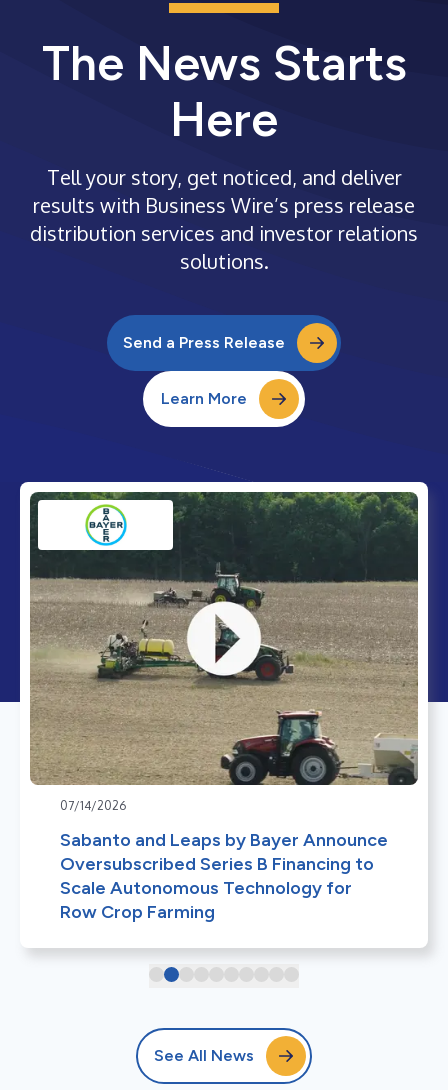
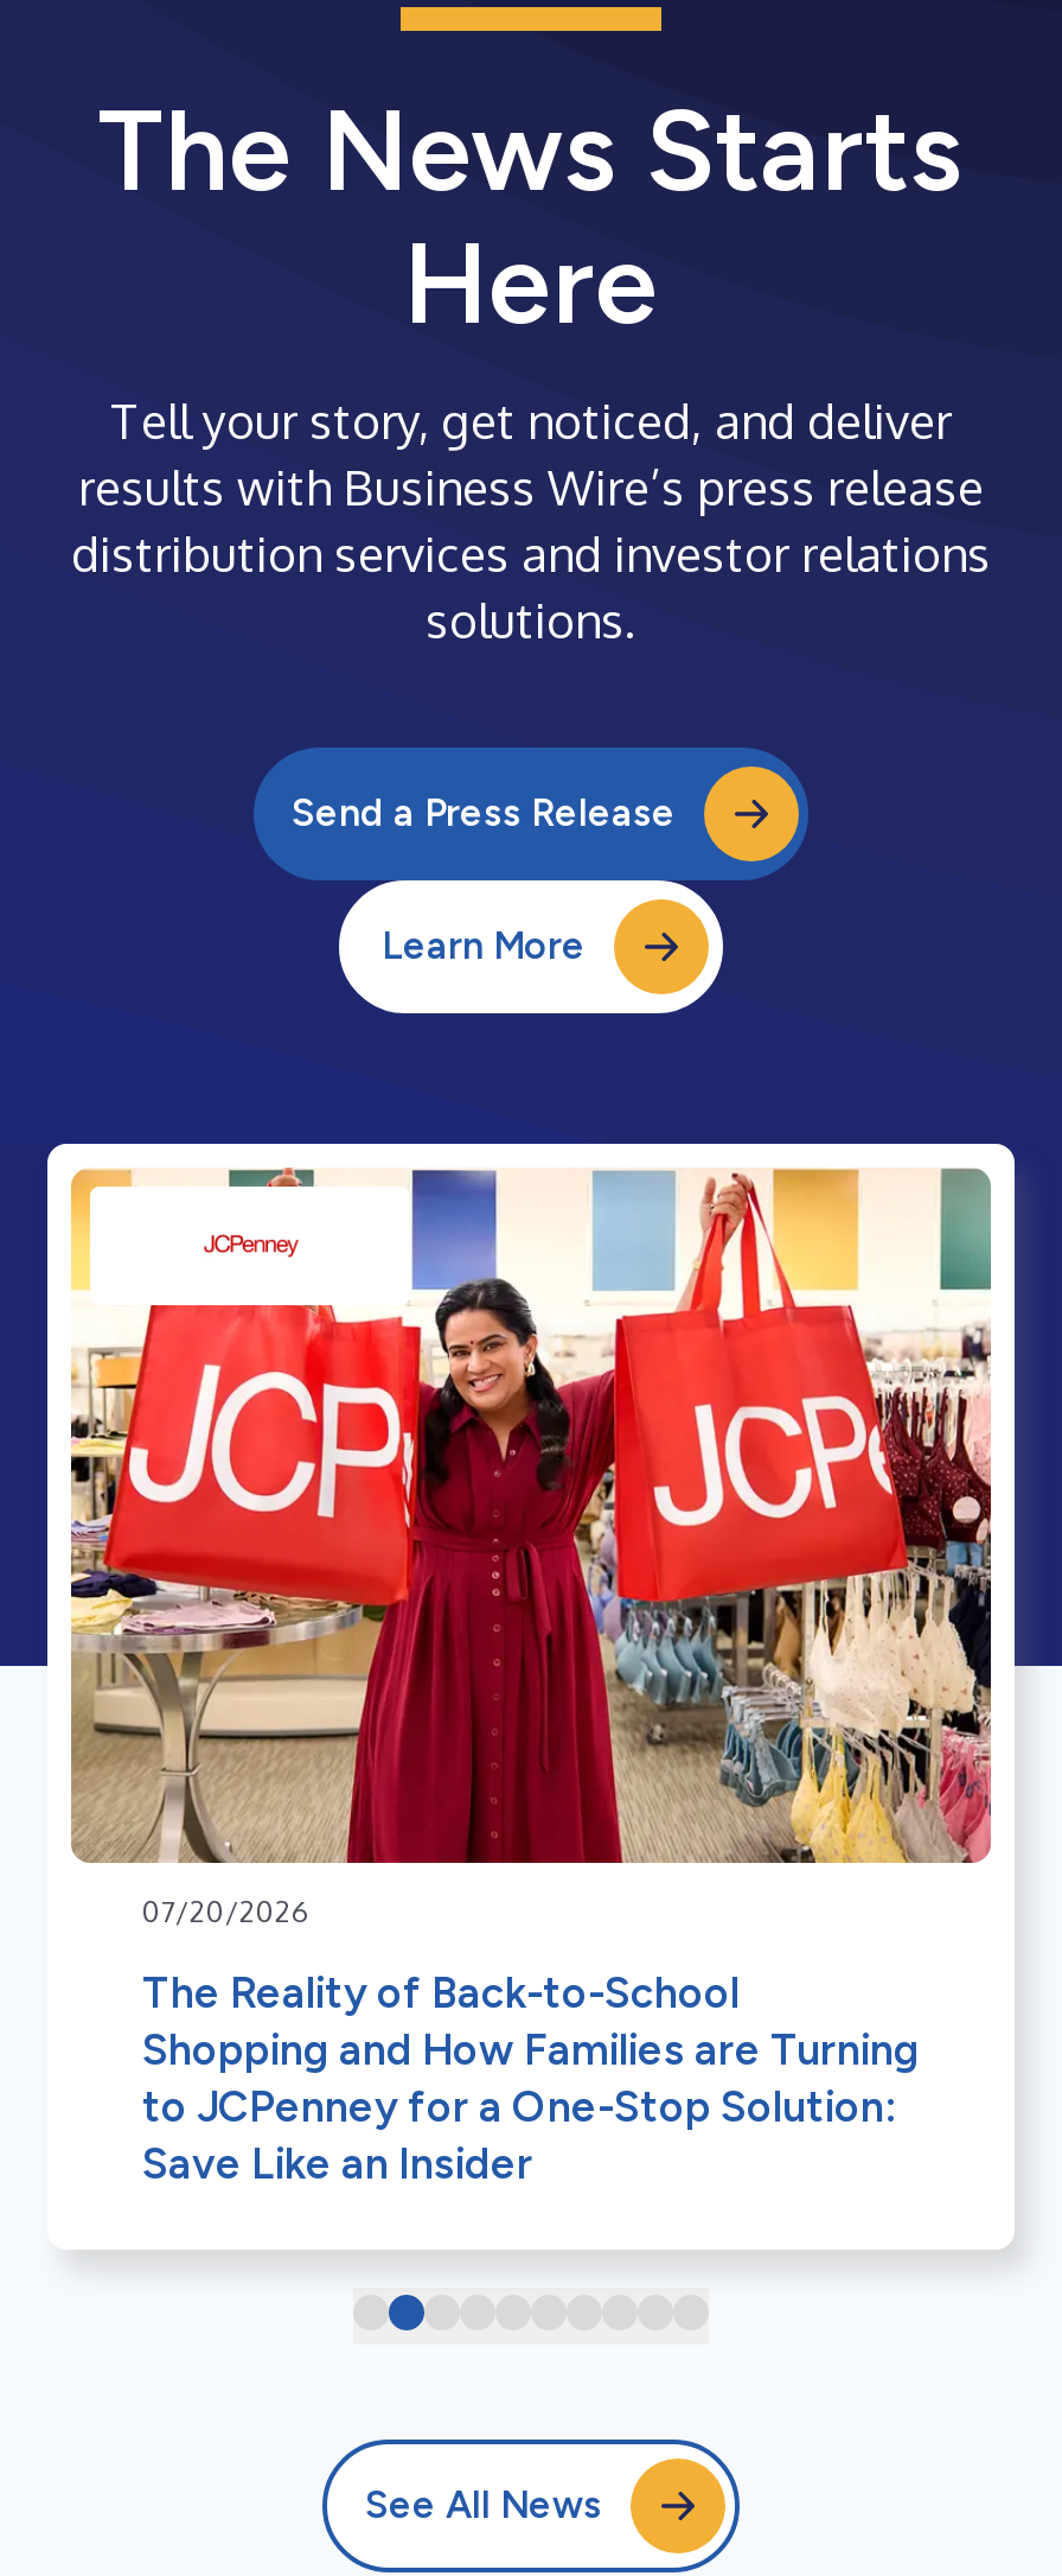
- [image]
- 07/14/2026
+ [image]
+ 07/20/2026

- Sabanto and Leaps by Bayer Announce
- Oversubscribed Series B Financing to
- Scale Autonomous Technology for
- Row Crop Farming
+ The Reality of Back-to-School
+ Shopping and How Families are Turning
+ to JCPenney for a One-Stop Solution:
+ Save Like an Insider
